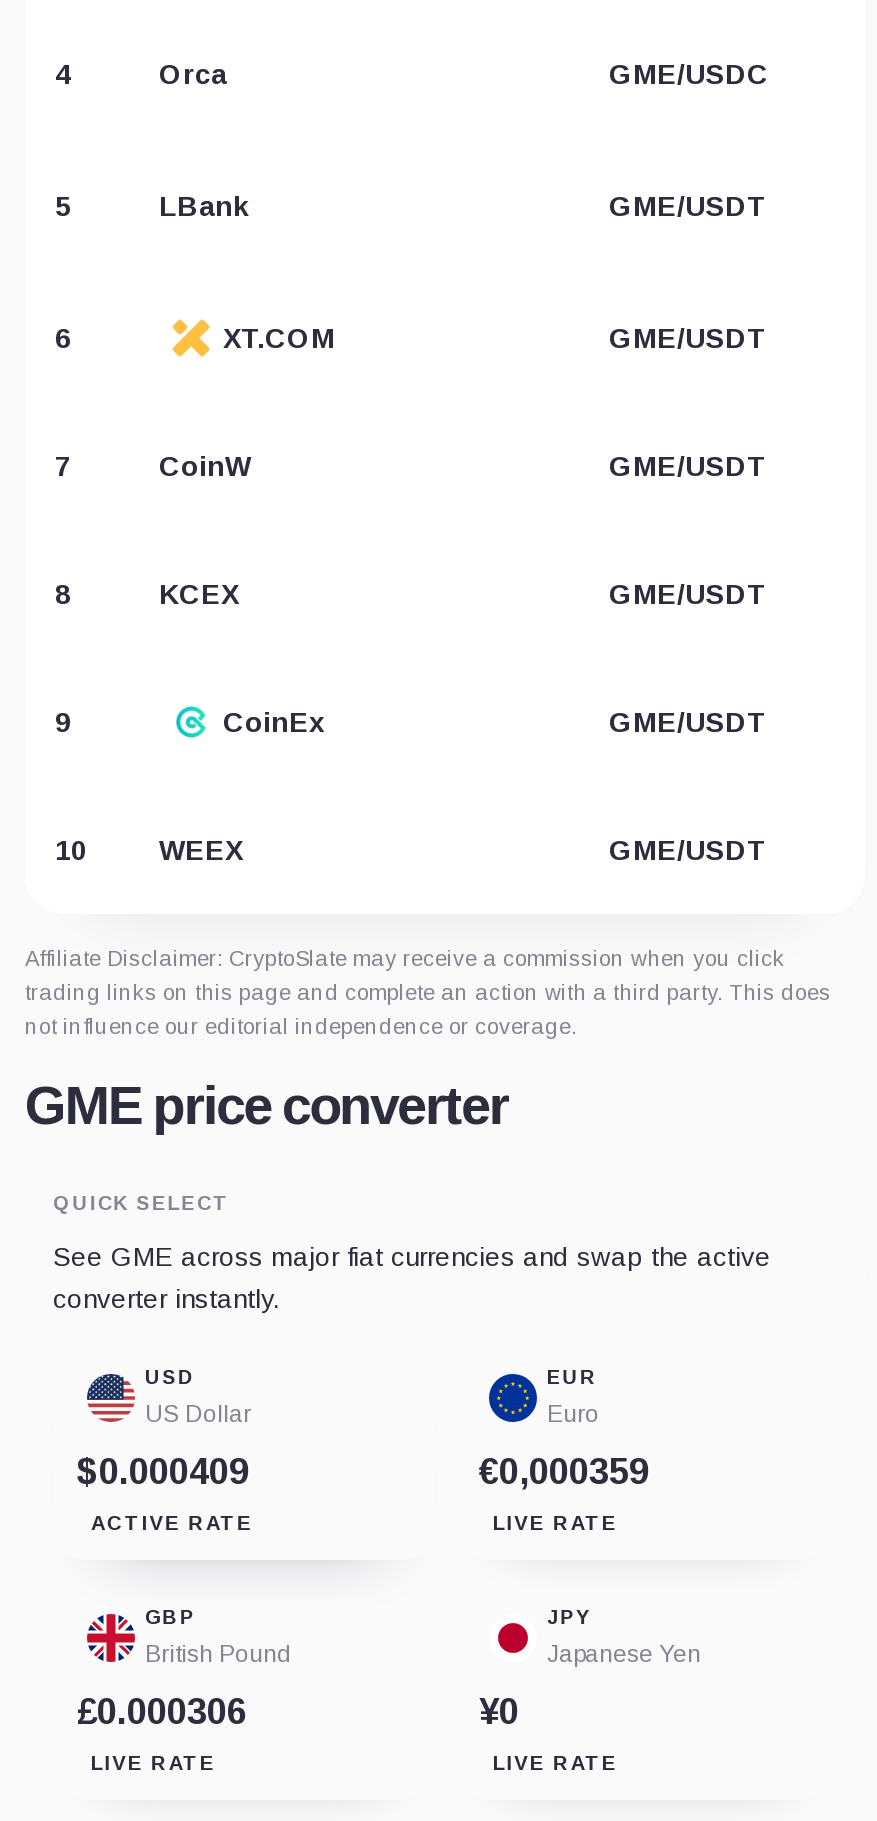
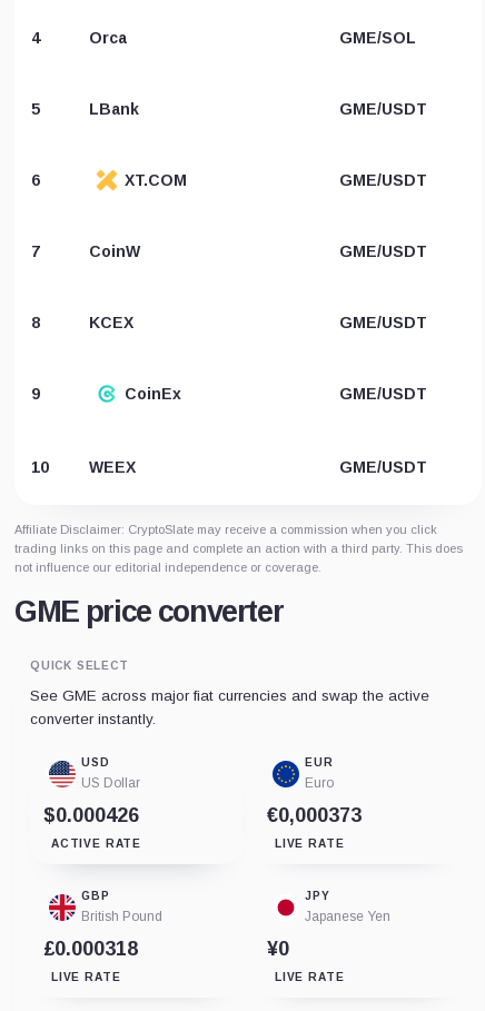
- GME/USDC
+ GME/SOL

- $0.000409
+ $0.000426

- €0,000359
+ €0,000373

- £0.000306
+ £0.000318
